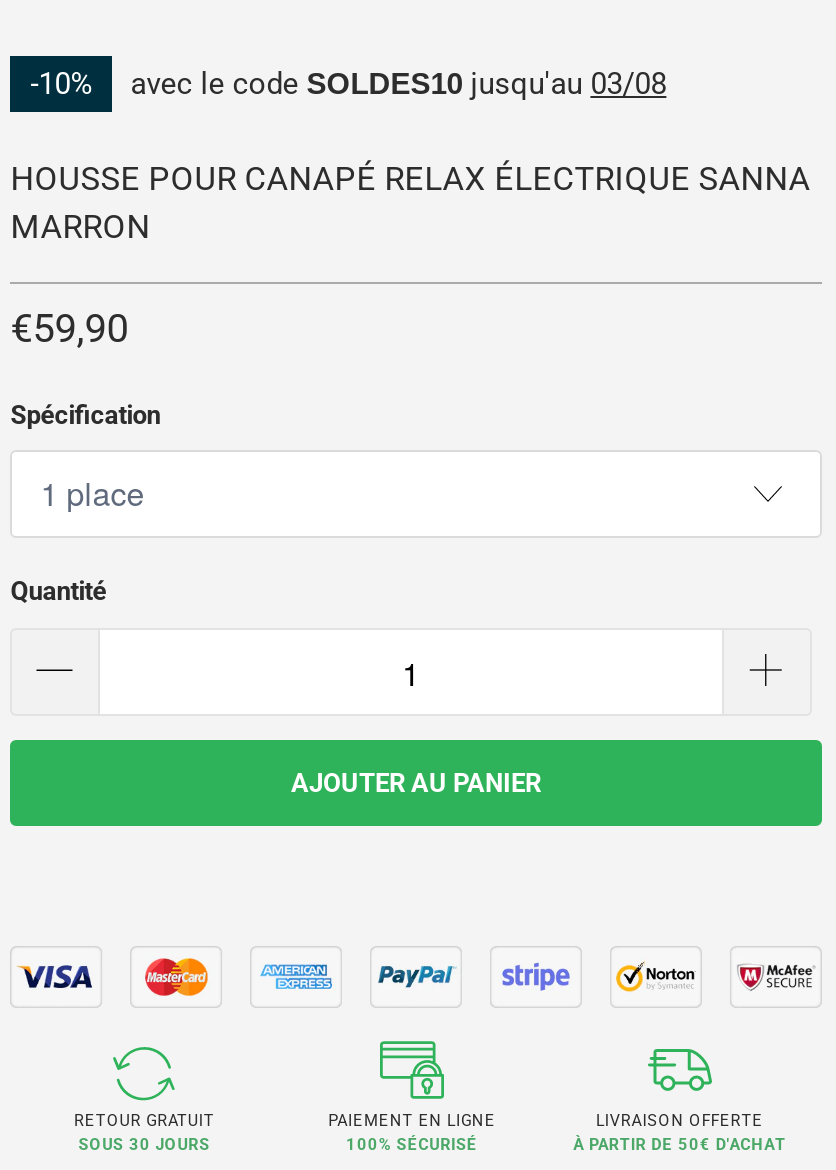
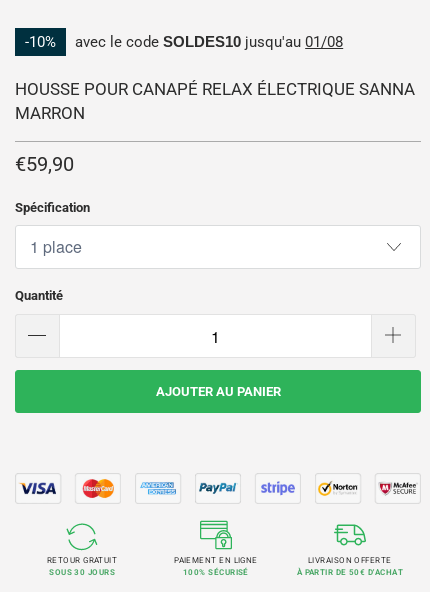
- avec le code SOLDES10 jusqu'au 03/08
+ avec le code SOLDES10 jusqu'au 01/08
